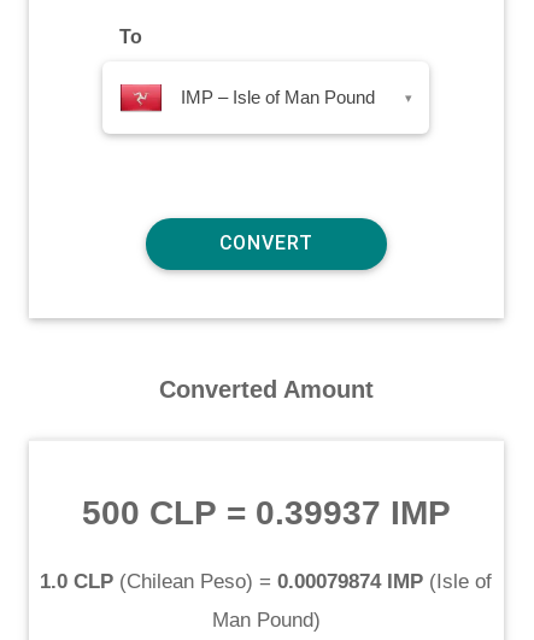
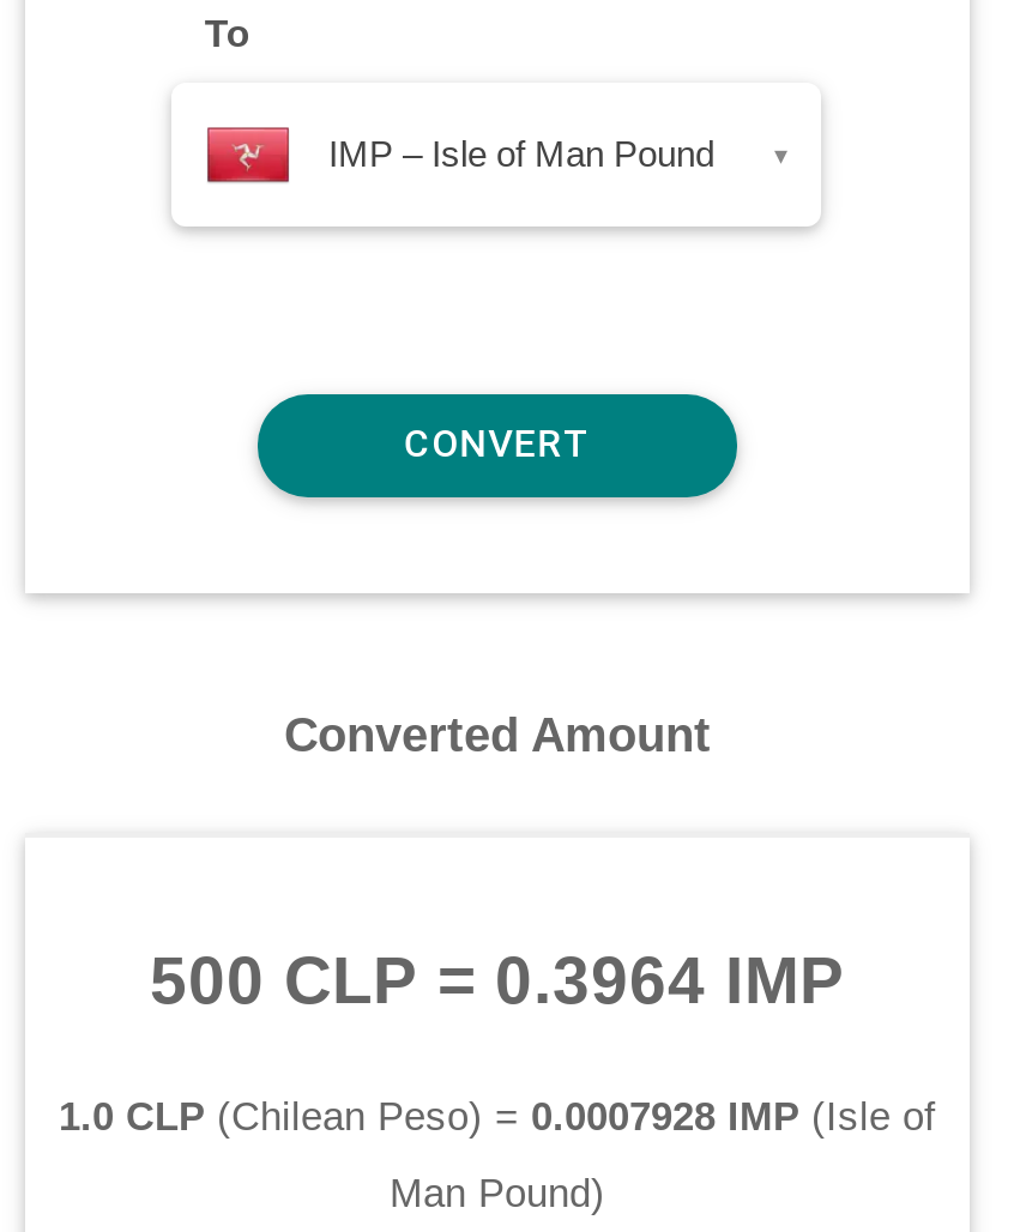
- 500 CLP = 0.39937 IMP
+ 500 CLP = 0.3964 IMP

- 1.0 CLP (Chilean Peso) = 0.00079874 IMP (Isle of
+ 1.0 CLP (Chilean Peso) = 0.0007928 IMP (Isle of
